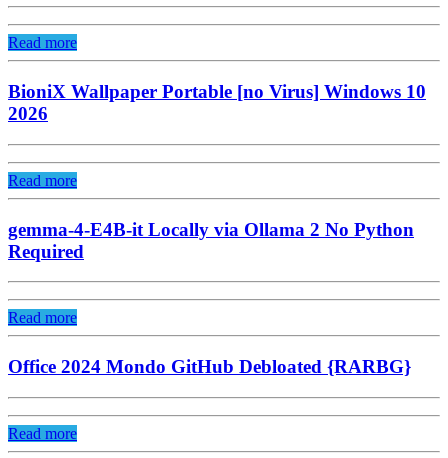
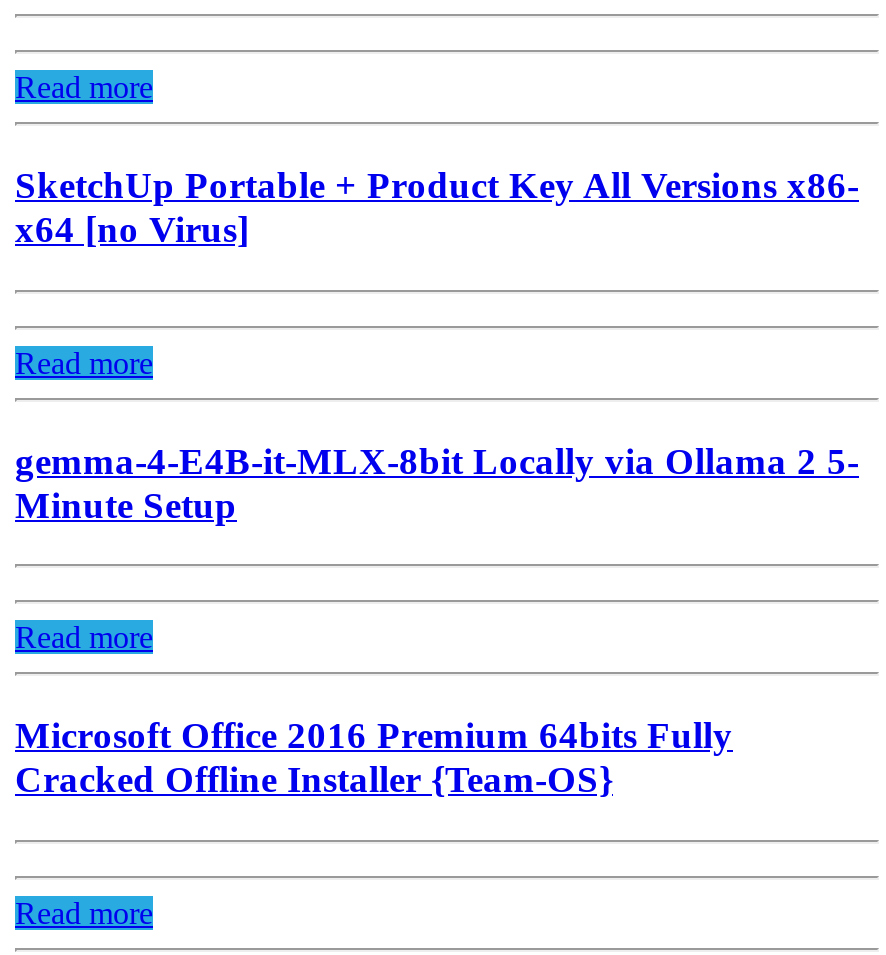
- BioniX Wallpaper Portable [no Virus] Windows 10
- 2026
+ SketchUp Portable + Product Key All Versions x86-
+ x64 [no Virus]

- gemma-4-E4B-it Locally via Ollama 2 No Python
- Required
+ gemma-4-E4B-it-MLX-8bit Locally via Ollama 2 5-
+ Minute Setup

- Office 2024 Mondo GitHub Debloated {RARBG}
+ Microsoft Office 2016 Premium 64bits Fully
+ Cracked Offline Installer {Team-OS}
